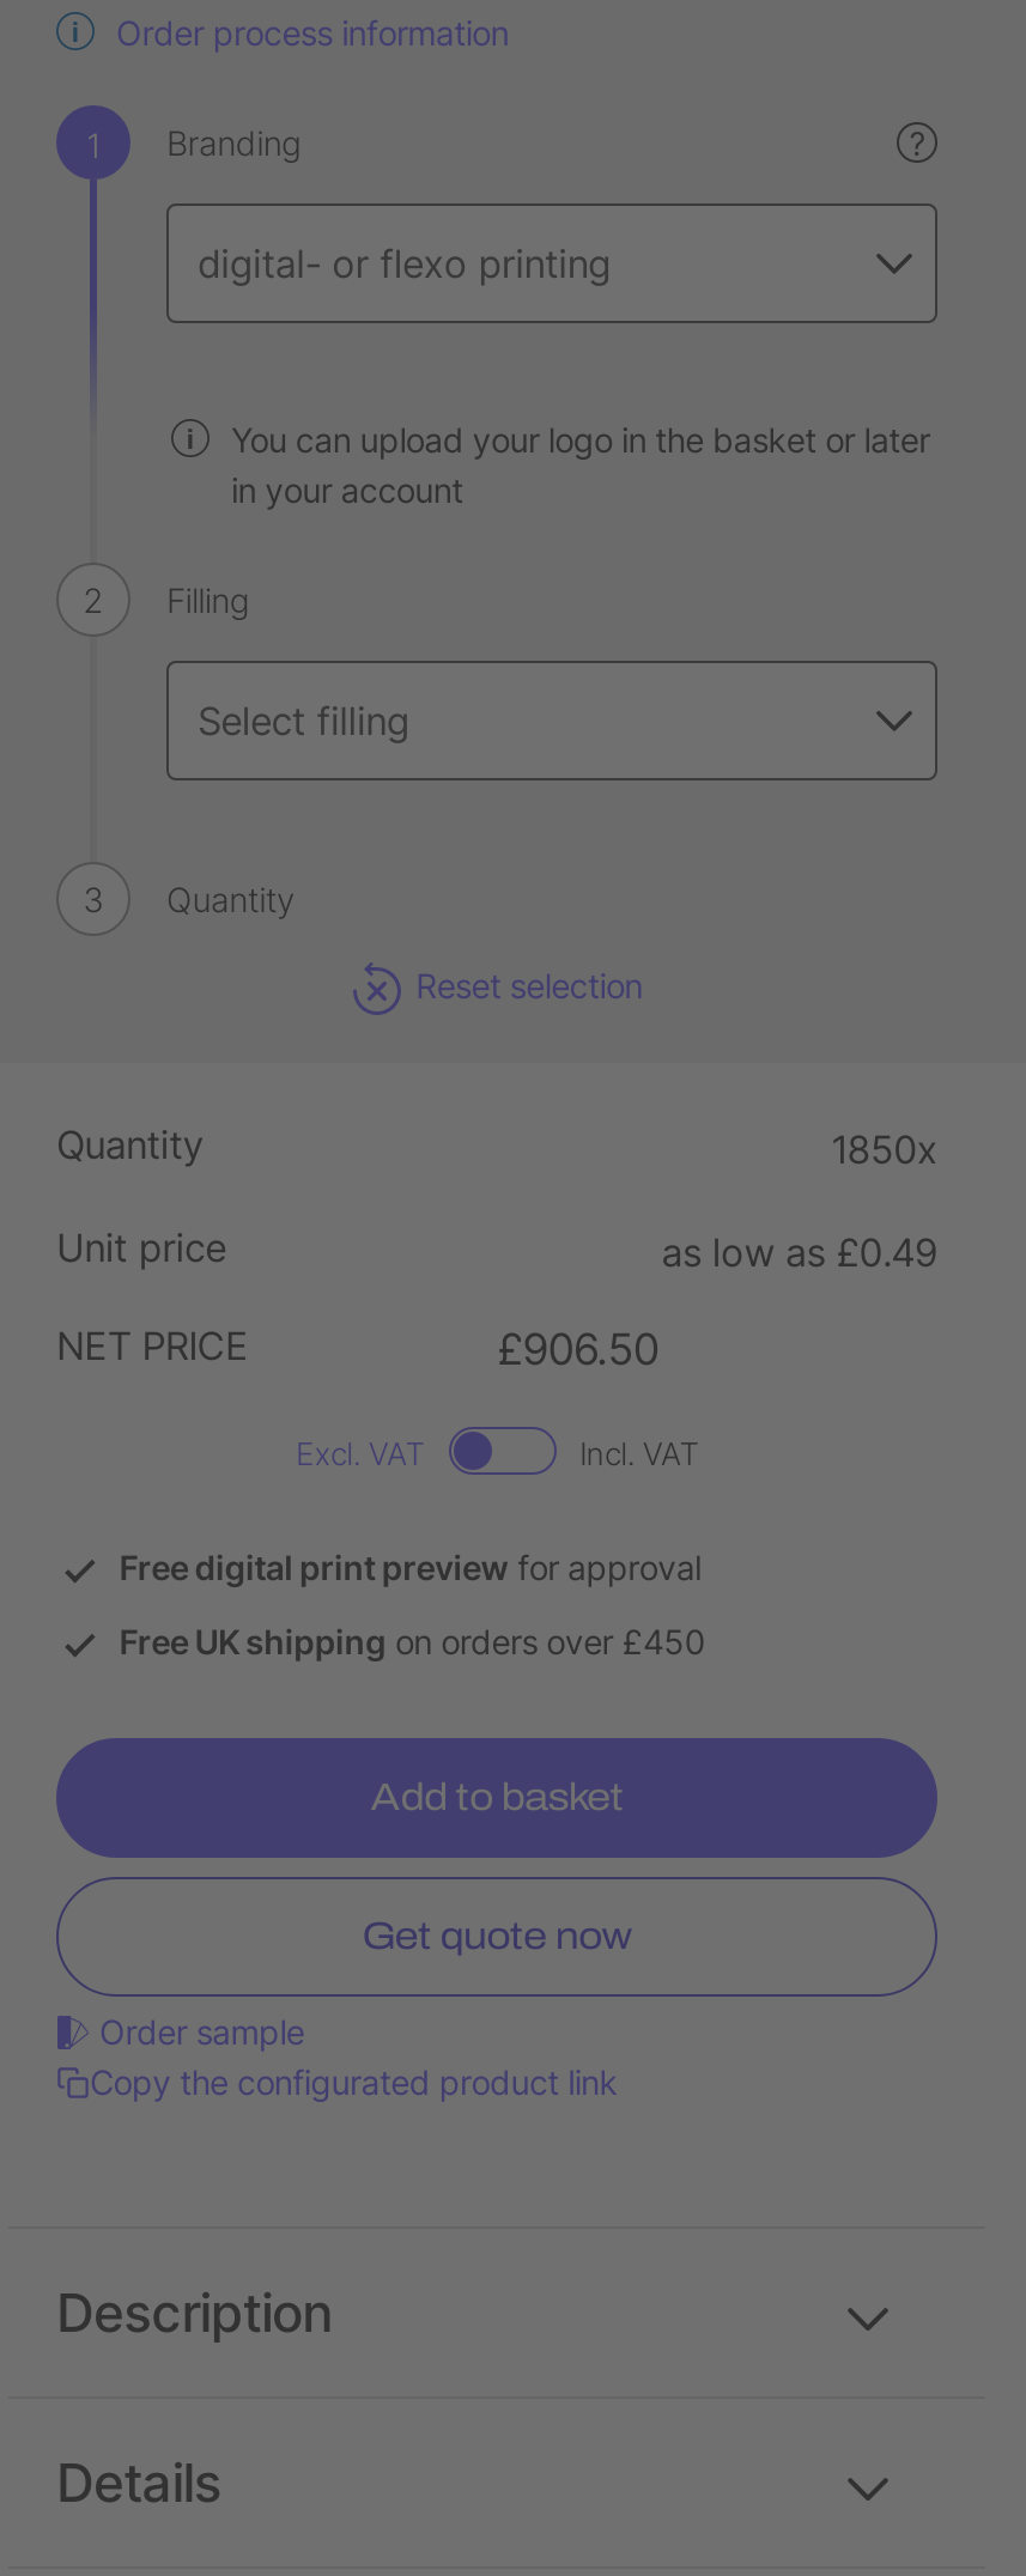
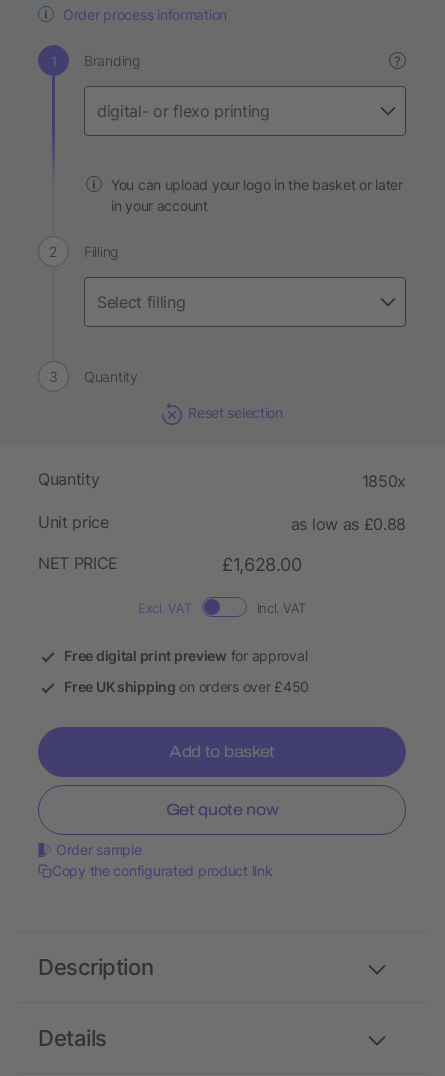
- as low as £0.49
+ as low as £0.88

- £906.50
+ £1,628.00
